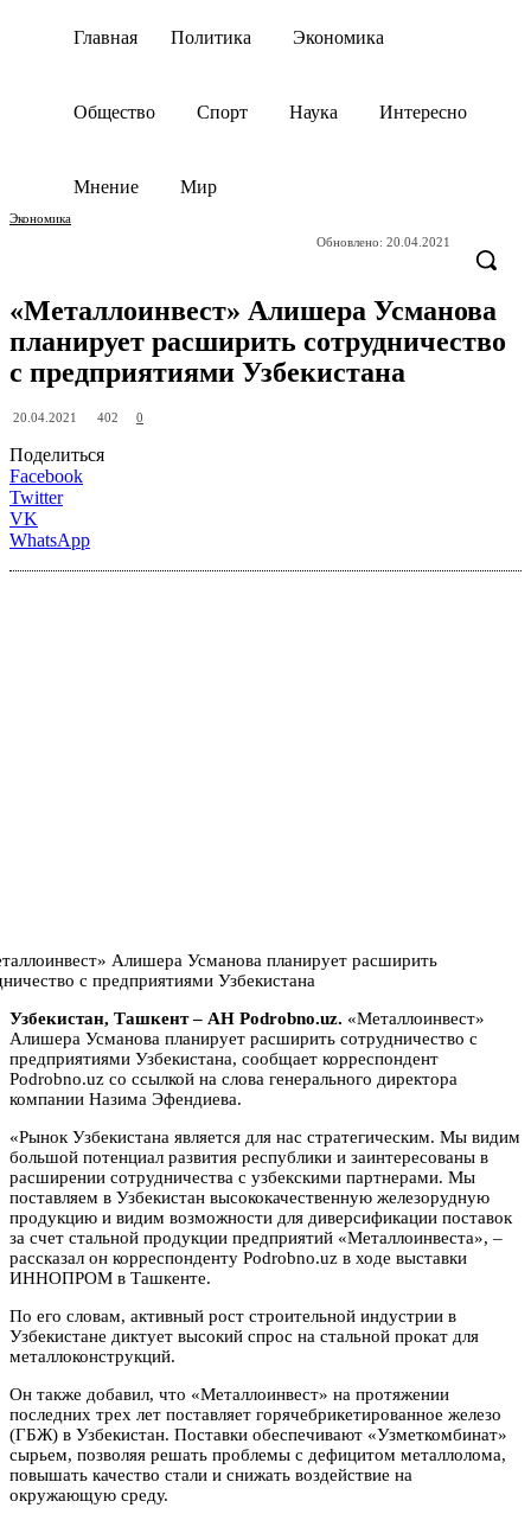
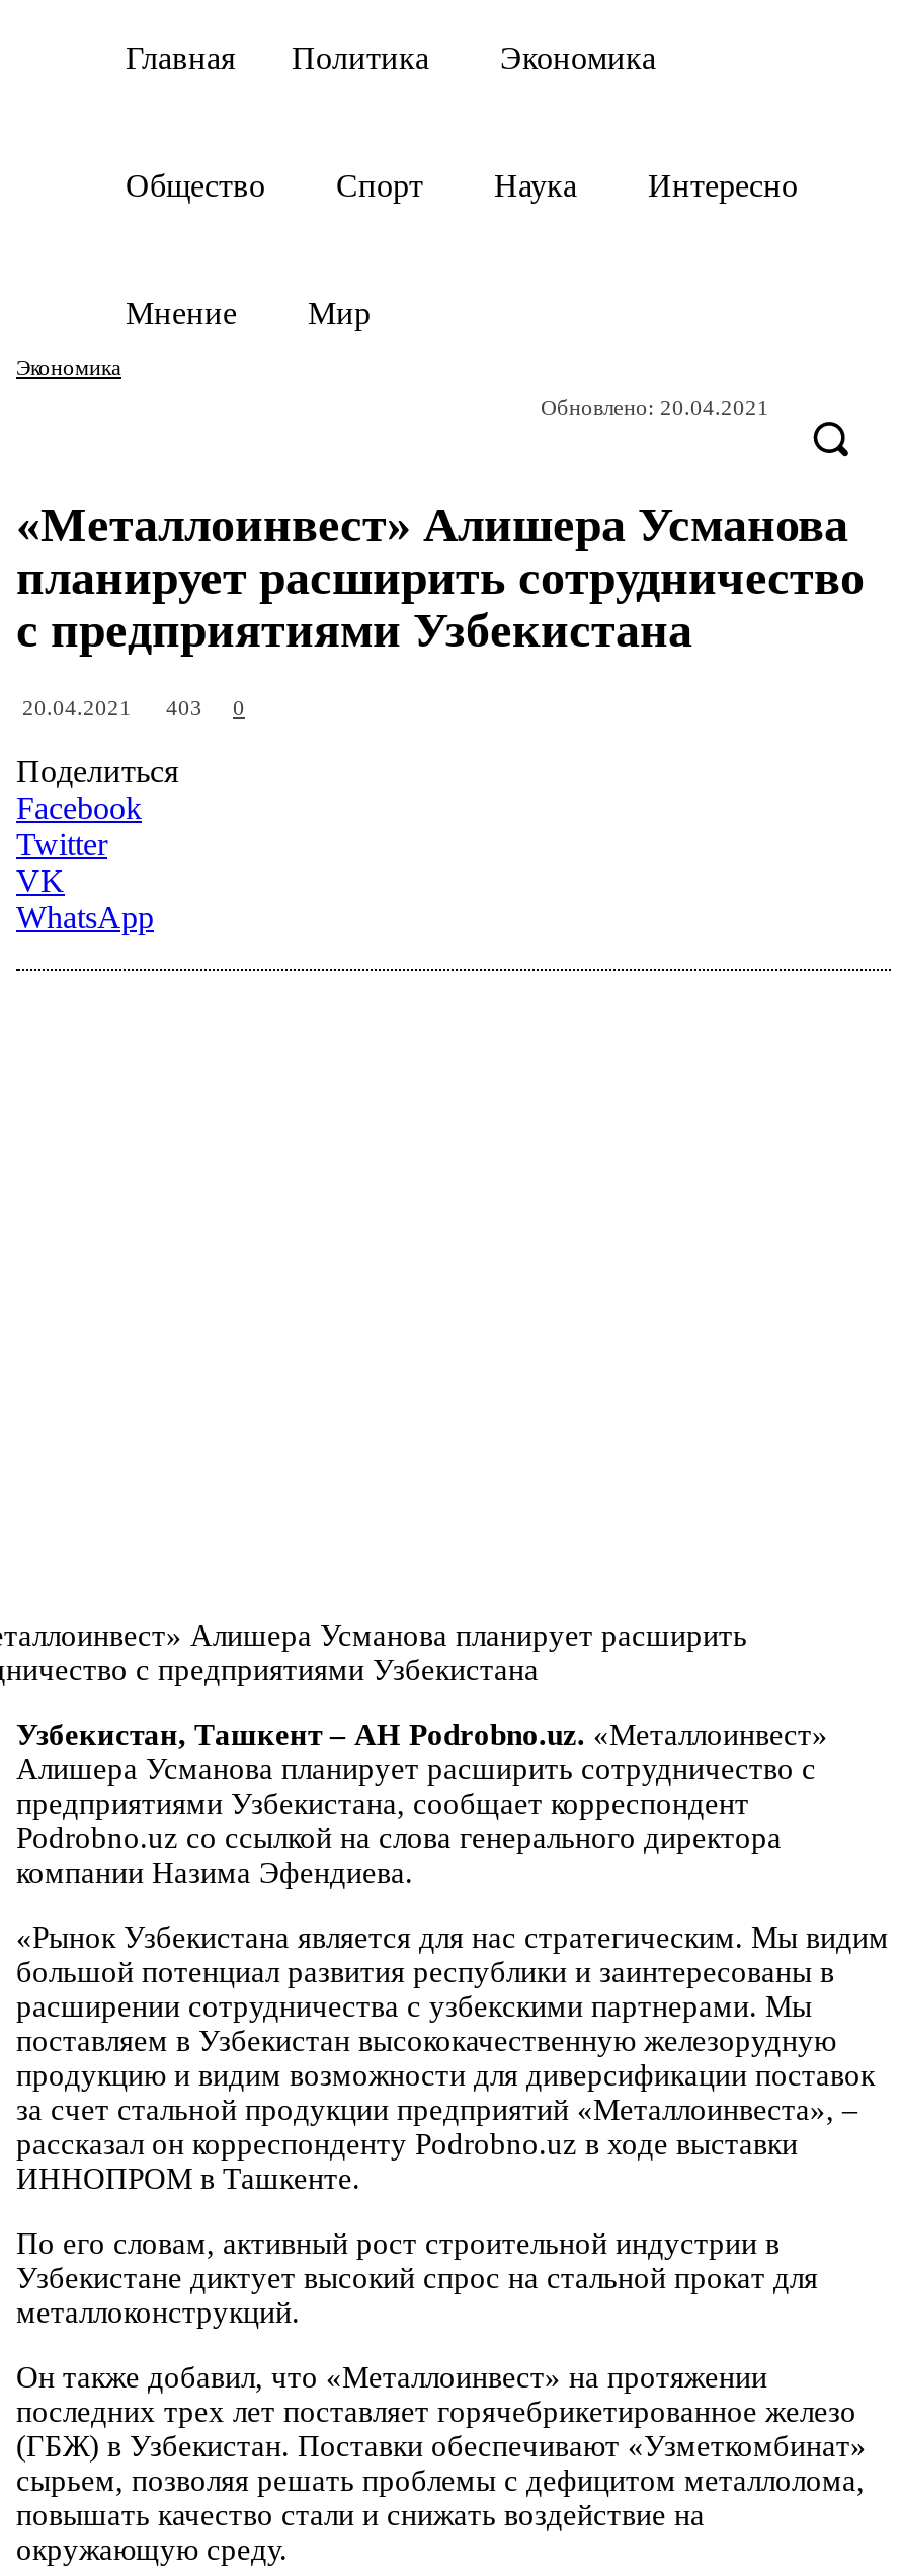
- 20.04.2021 402 0
+ 20.04.2021 403 0
